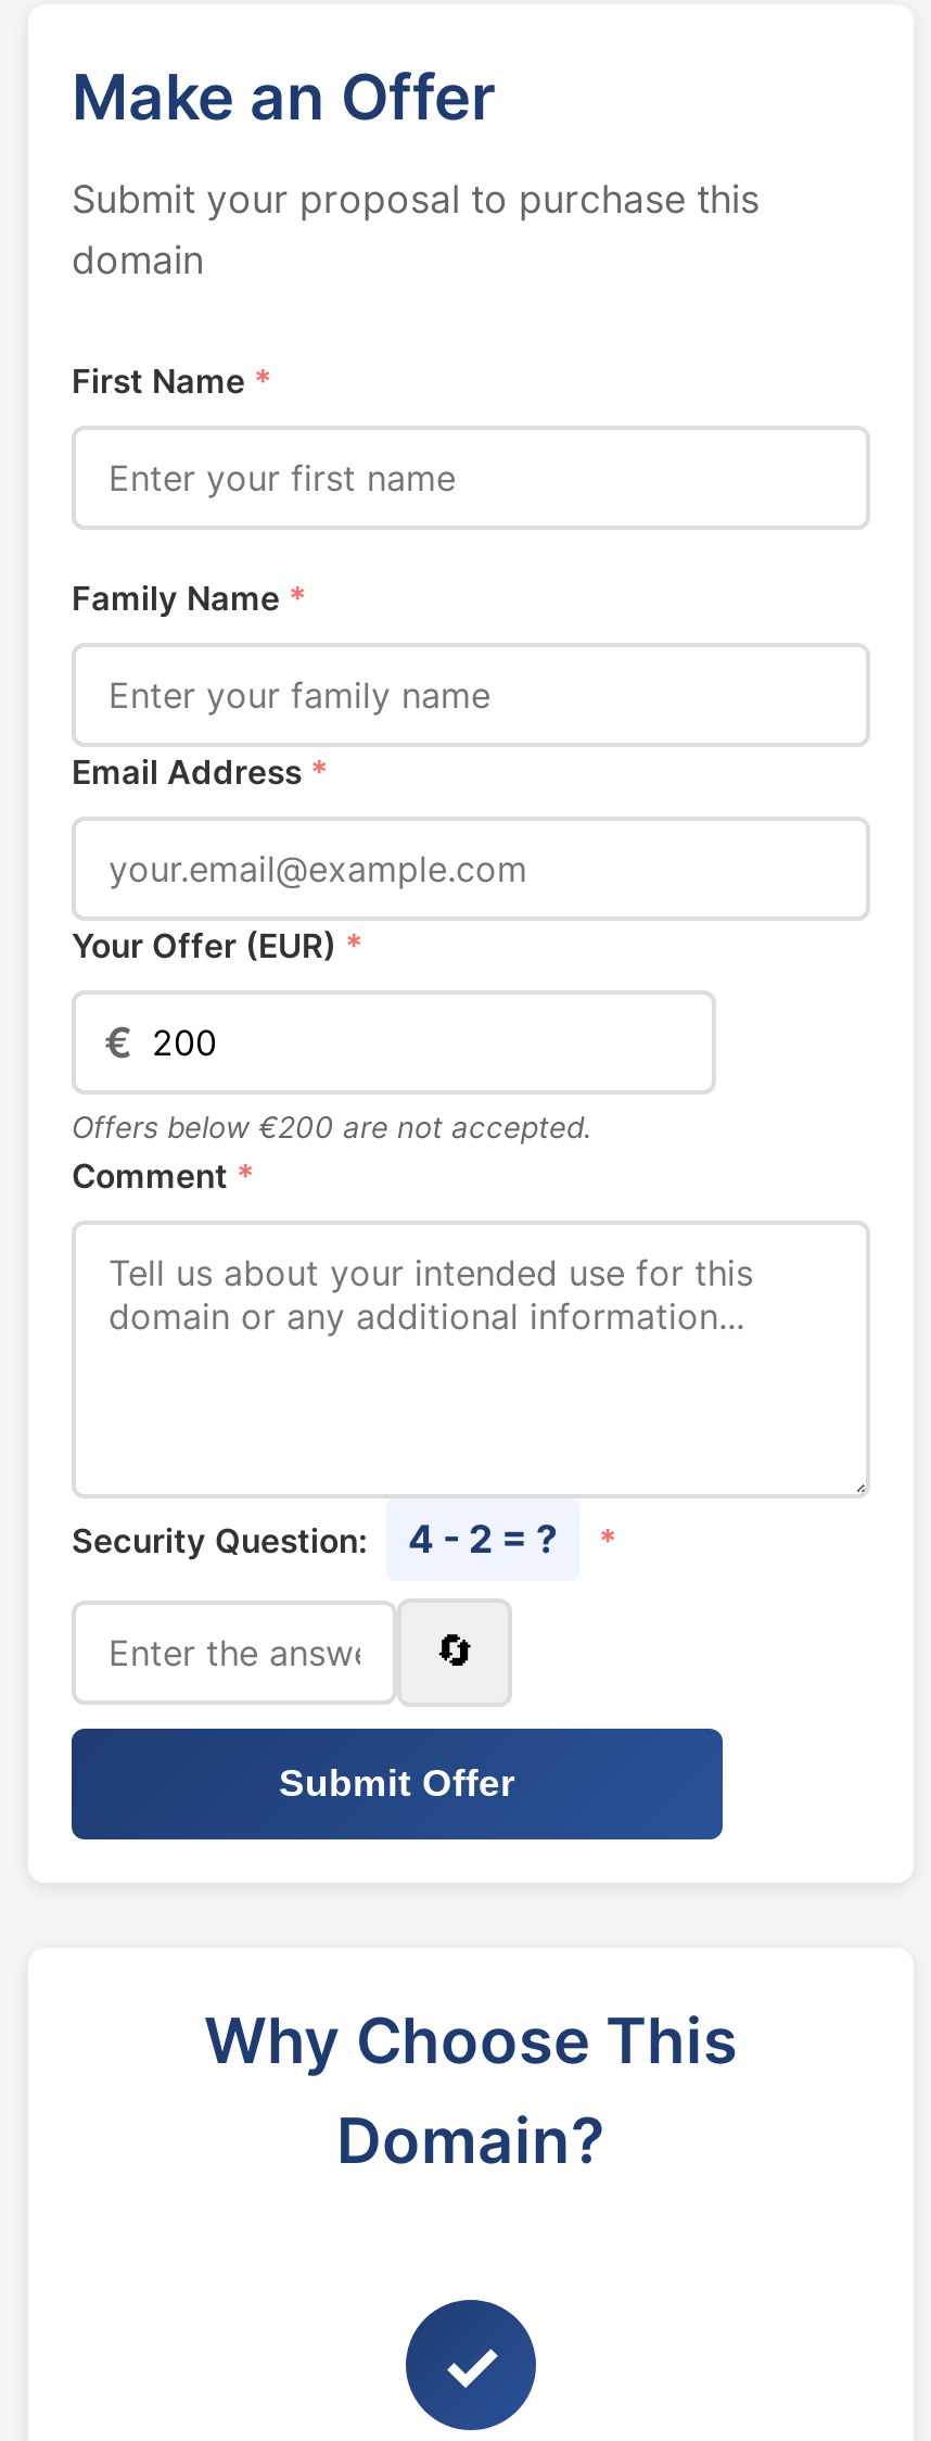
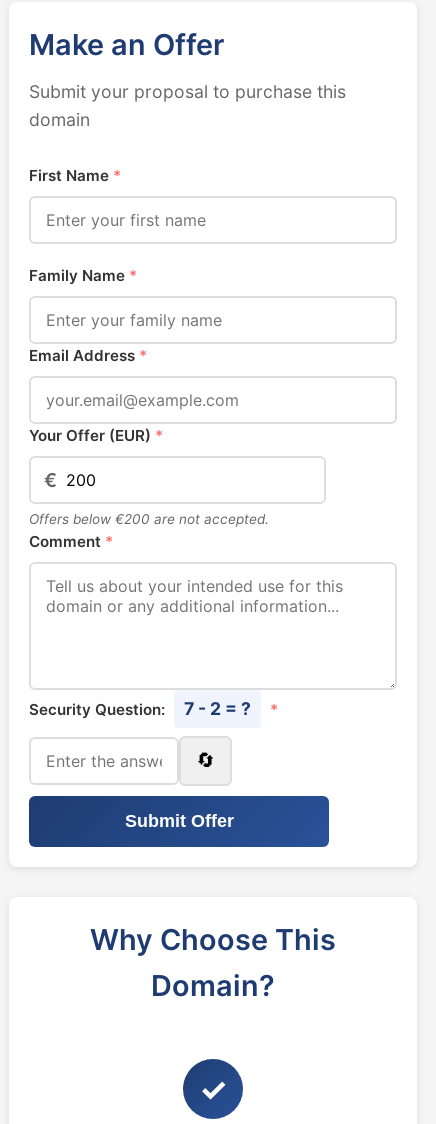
- 4 - 2 = ?
+ 7 - 2 = ?
